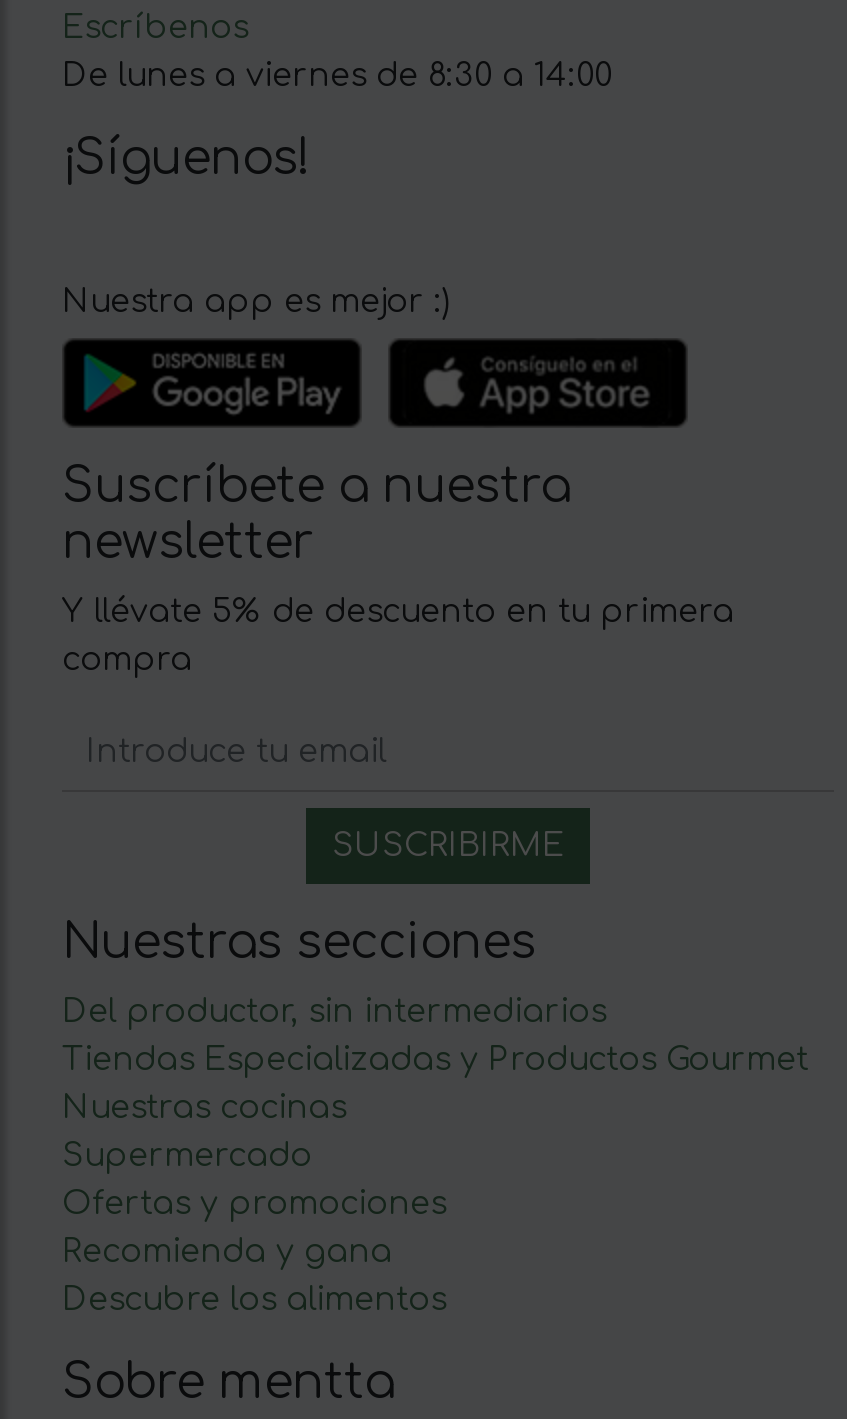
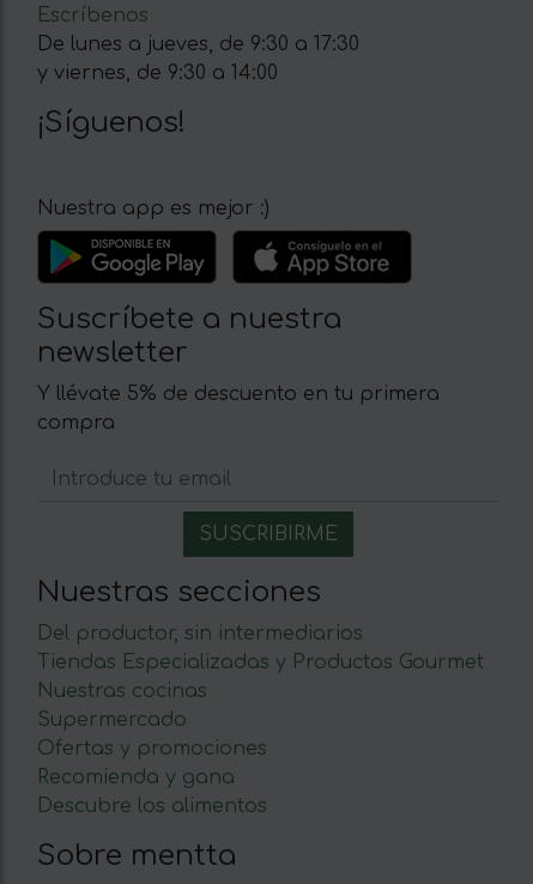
- De lunes a viernes de 8:30 a 14:00
+ De lunes a jueves, de 9:30 a 17:30
+ y viernes, de 9:30 a 14:00
